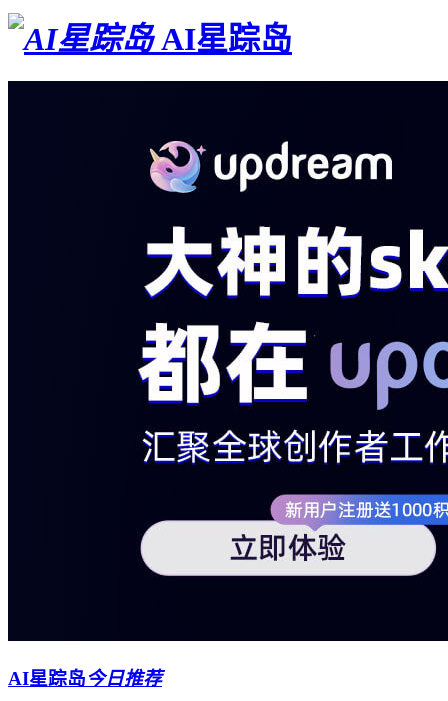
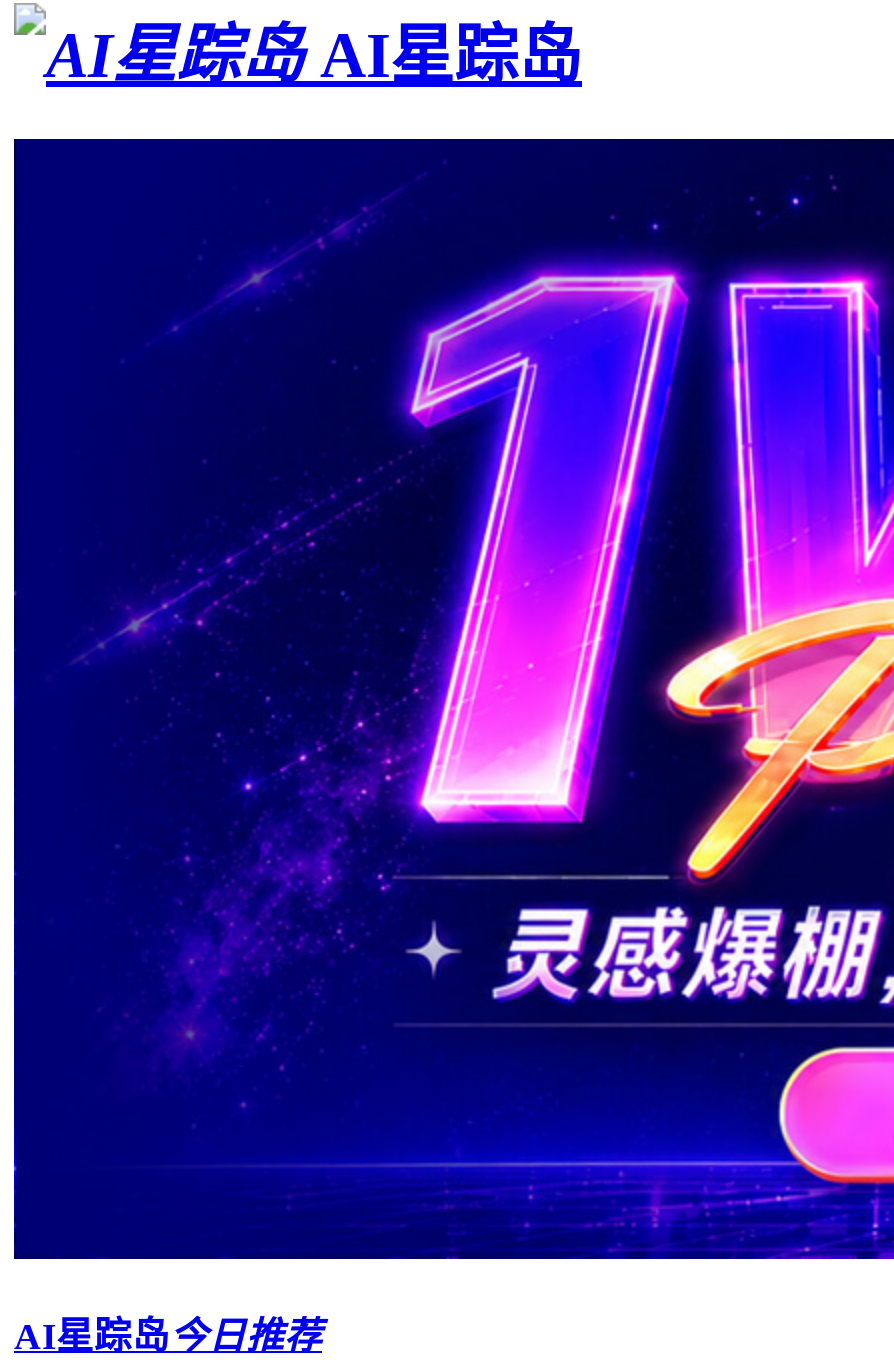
- [image]
+ [image]
